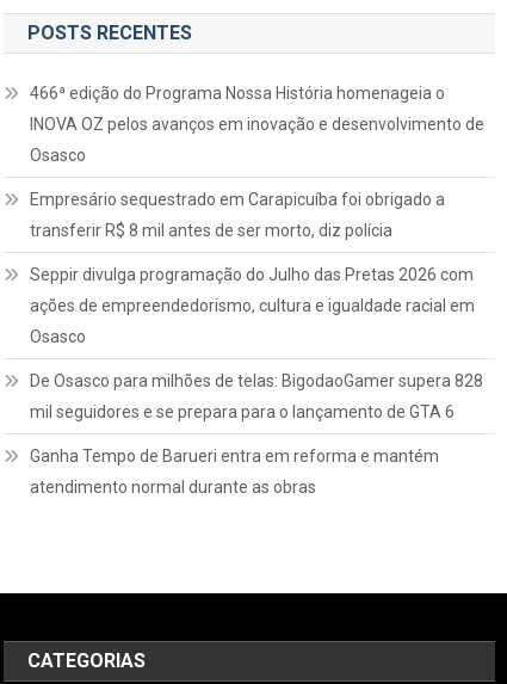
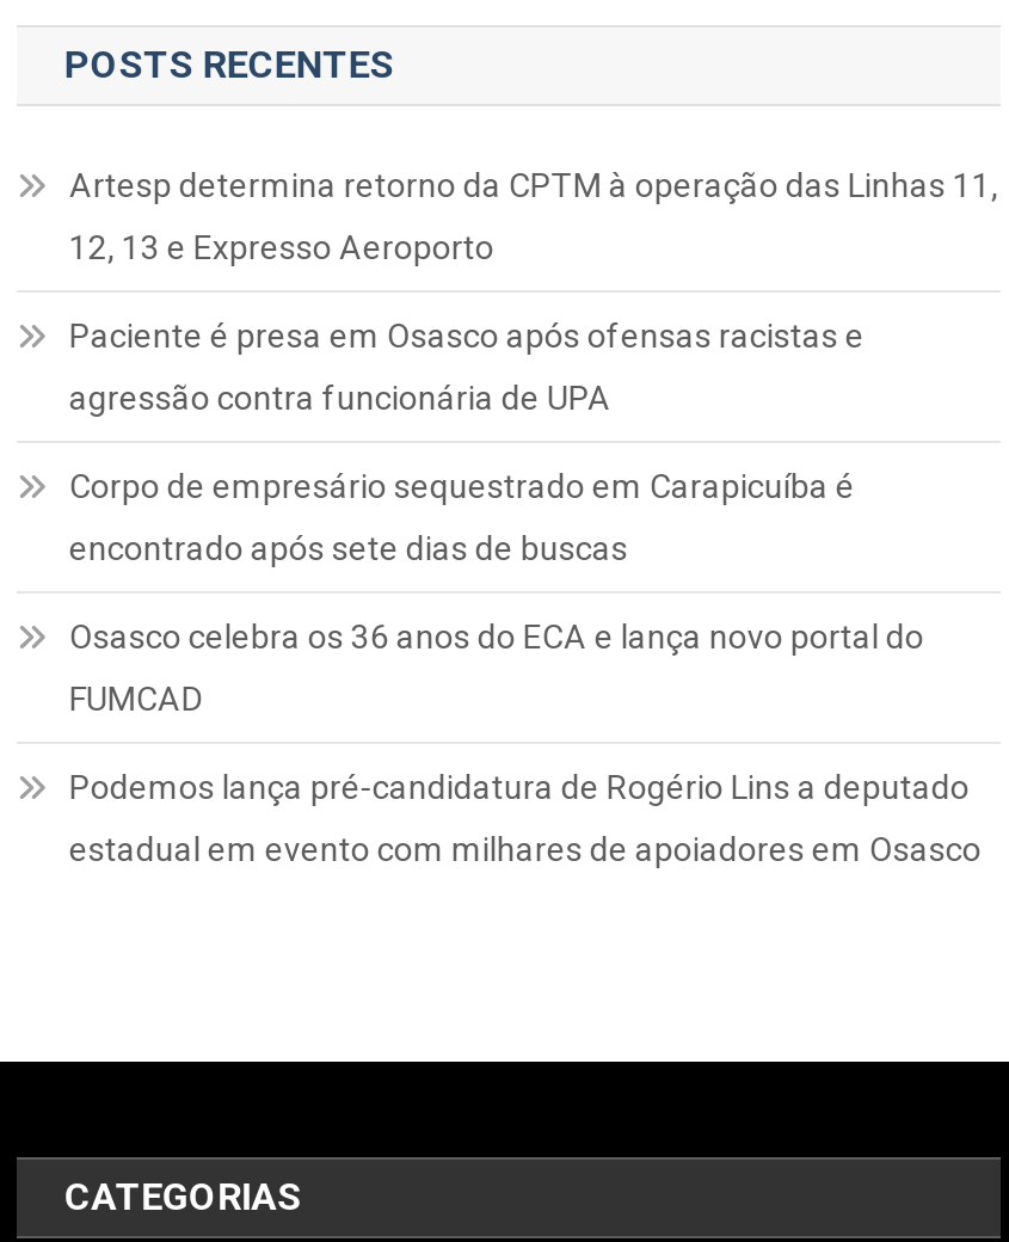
- 466ª edição do Programa Nossa História homenageia o
- INOVA OZ pelos avanços em inovação e desenvolvimento de
- Osasco
- Empresário sequestrado em Carapicuíba foi obrigado a
- transferir R$ 8 mil antes de ser morto, diz polícia
- Seppir divulga programação do Julho das Pretas 2026 com
- ações de empreendedorismo, cultura e igualdade racial em
- Osasco
- De Osasco para milhões de telas: BigodaoGamer supera 828
- mil seguidores e se prepara para o lançamento de GTA 6
- Ganha Tempo de Barueri entra em reforma e mantém
- atendimento normal durante as obras
+ Artesp determina retorno da CPTM à operação das Linhas 11,
+ 12, 13 e Expresso Aeroporto
+ Paciente é presa em Osasco após ofensas racistas e
+ agressão contra funcionária de UPA
+ Corpo de empresário sequestrado em Carapicuíba é
+ encontrado após sete dias de buscas
+ Osasco celebra os 36 anos do ECA e lança novo portal do
+ FUMCAD
+ Podemos lança pré-candidatura de Rogério Lins a deputado
+ estadual em evento com milhares de apoiadores em Osasco
